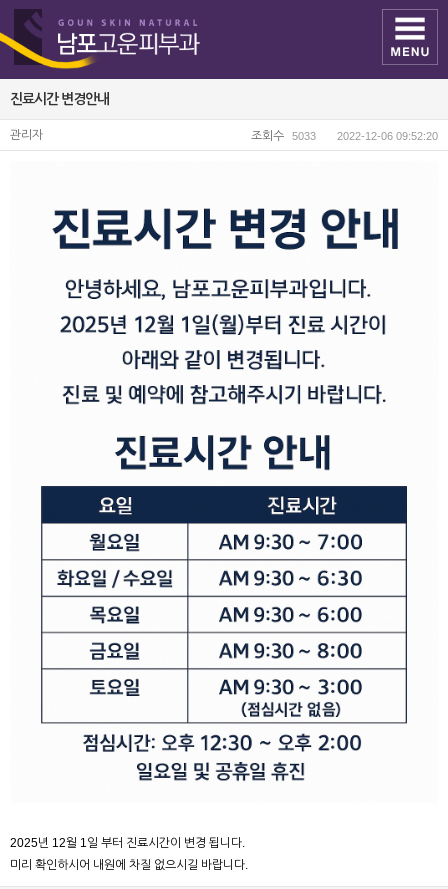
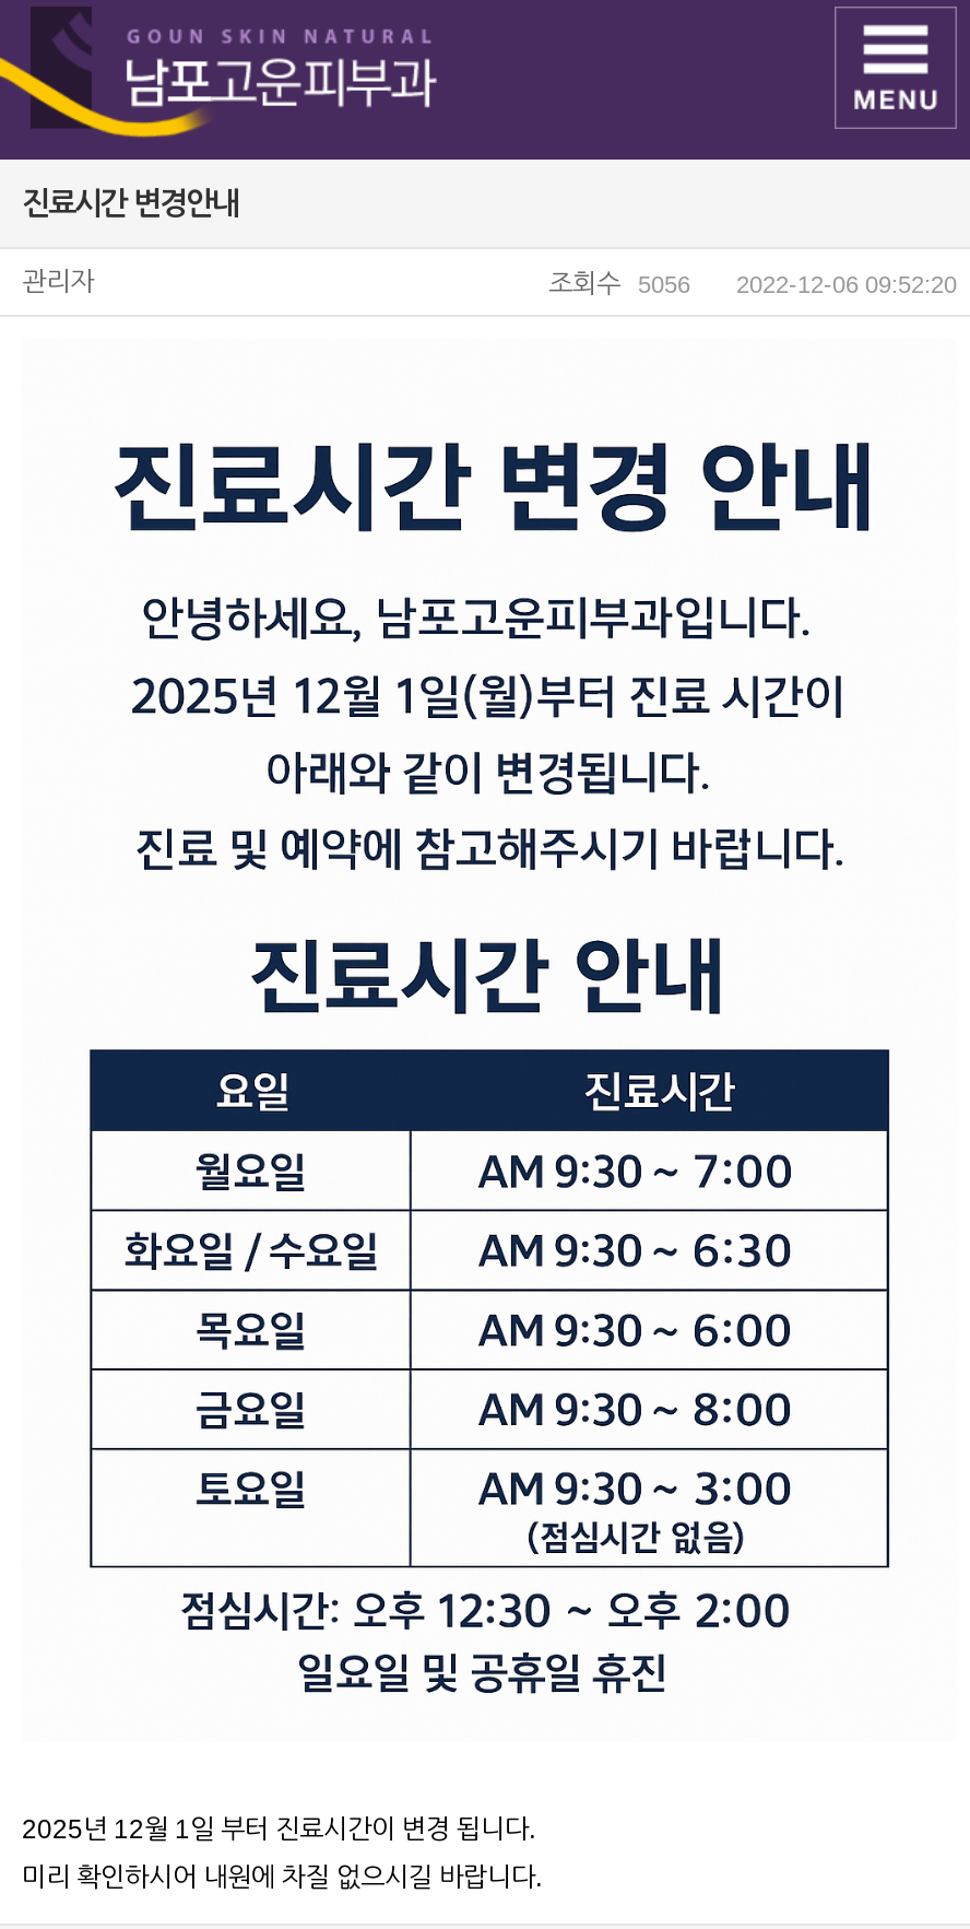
- 조회수 5033 2022-12-06 09:52:20
+ 조회수 5056 2022-12-06 09:52:20
